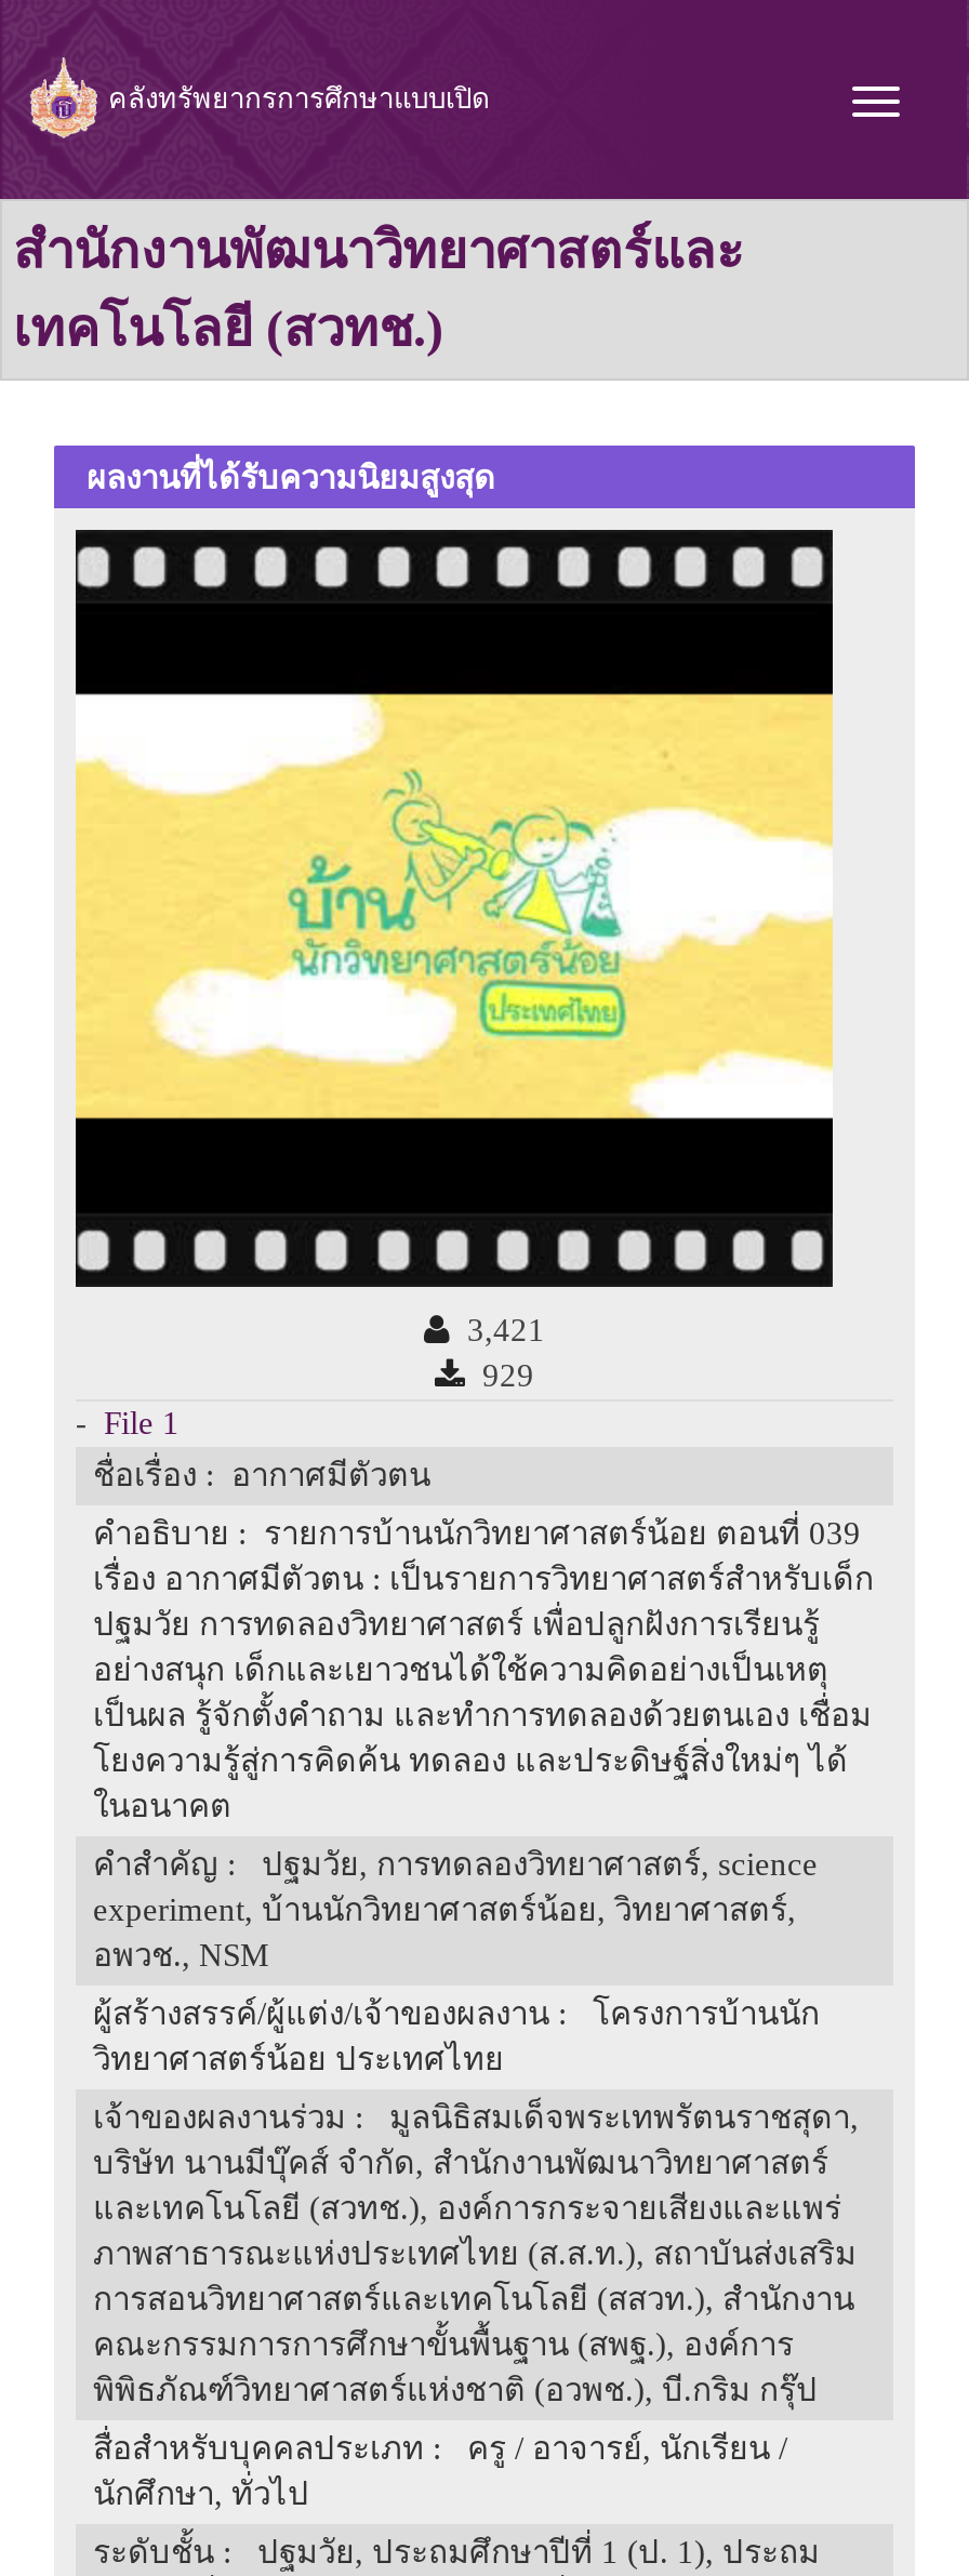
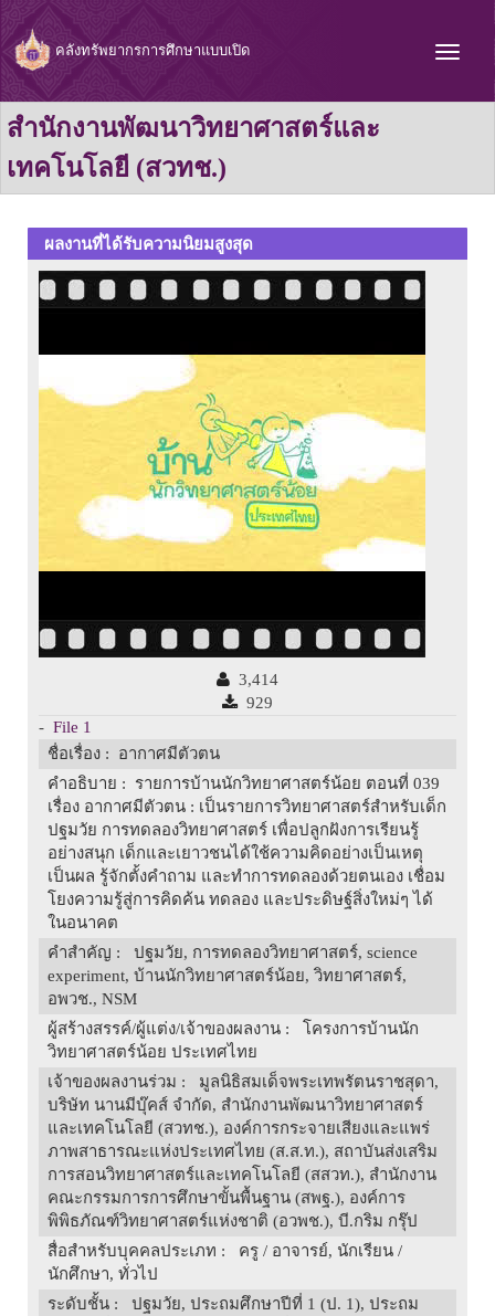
- 3,421
+ 3,414
